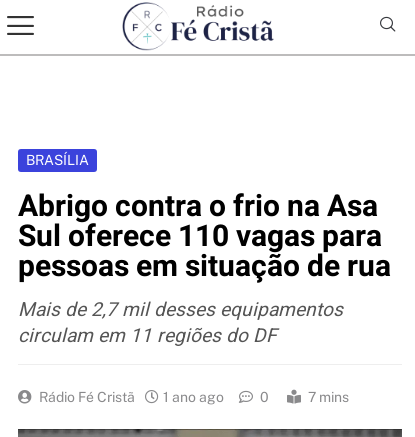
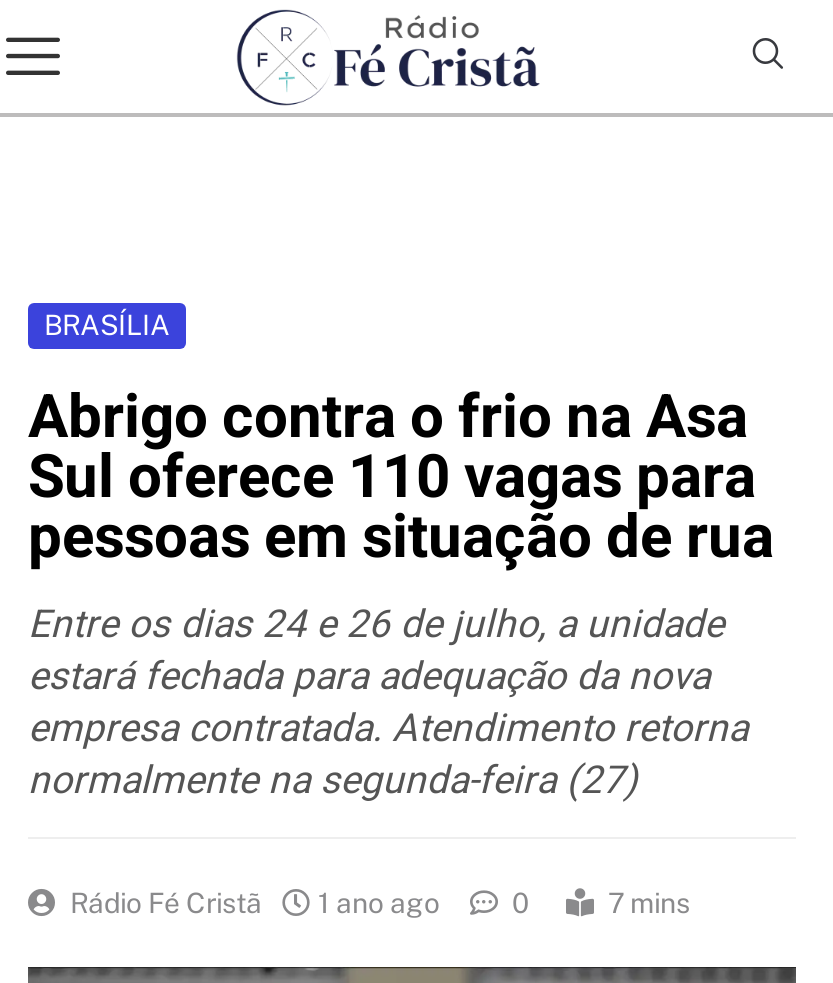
- Mais de 2,7 mil desses equipamentos
- circulam em 11 regiões do DF
+ Entre os dias 24 e 26 de julho, a unidade
+ estará fechada para adequação da nova
+ empresa contratada. Atendimento retorna
+ normalmente na segunda-feira (27)
